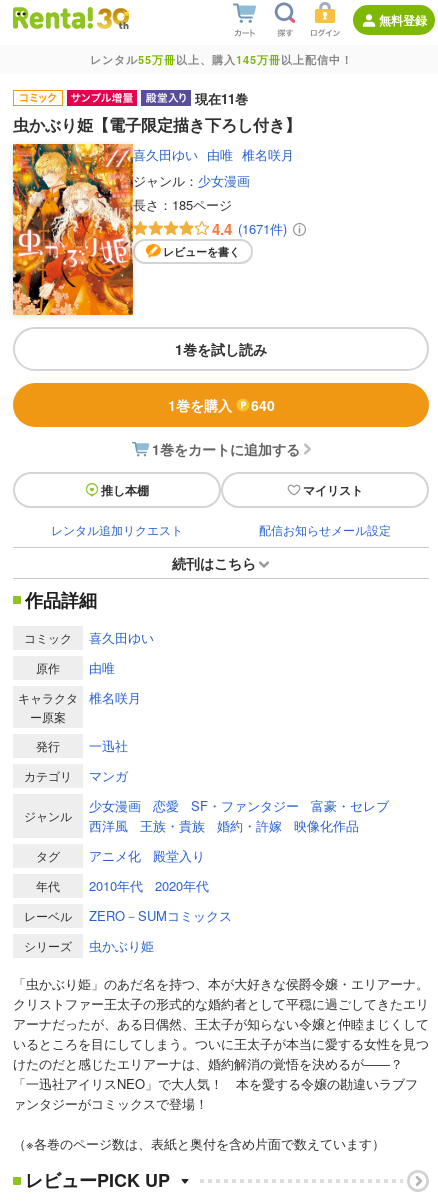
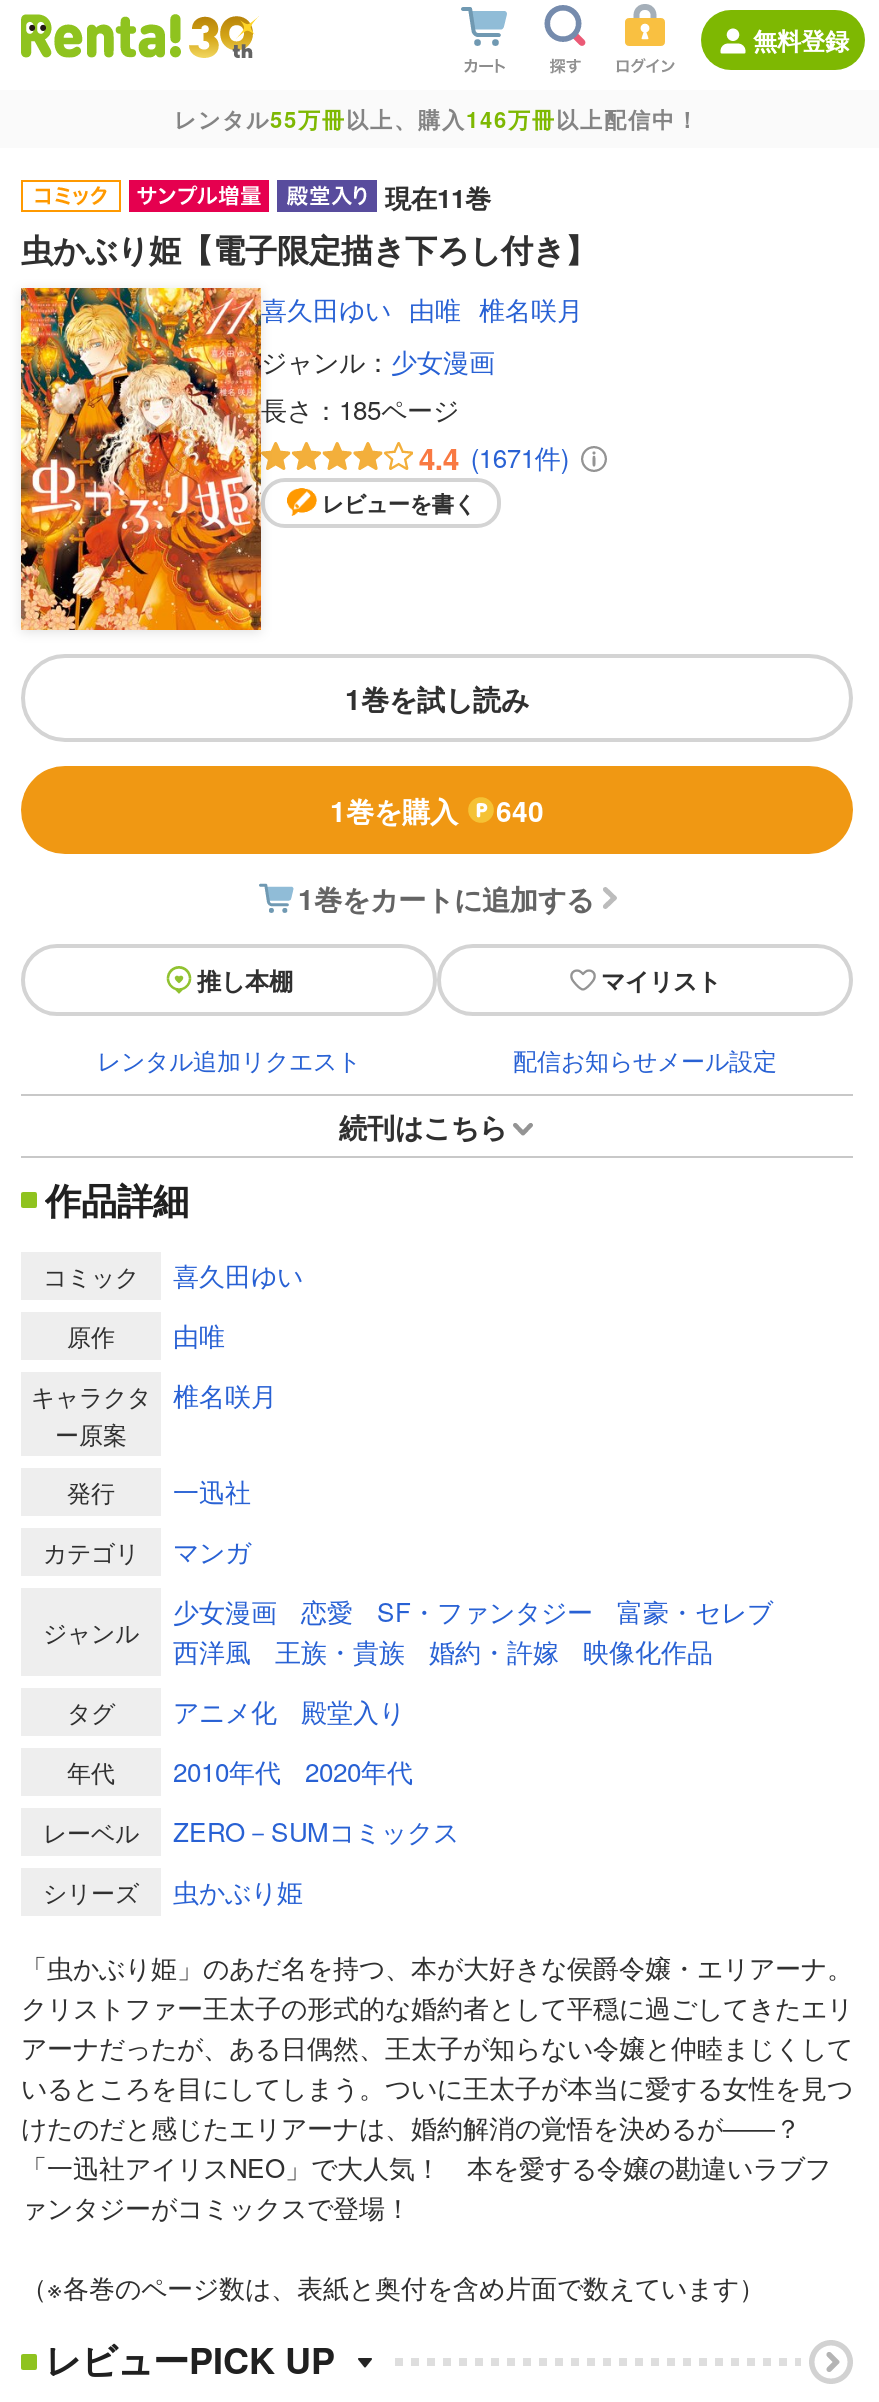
- レンタル55万冊以上、購入145万冊以上配信中！
+ レンタル55万冊以上、購入146万冊以上配信中！
